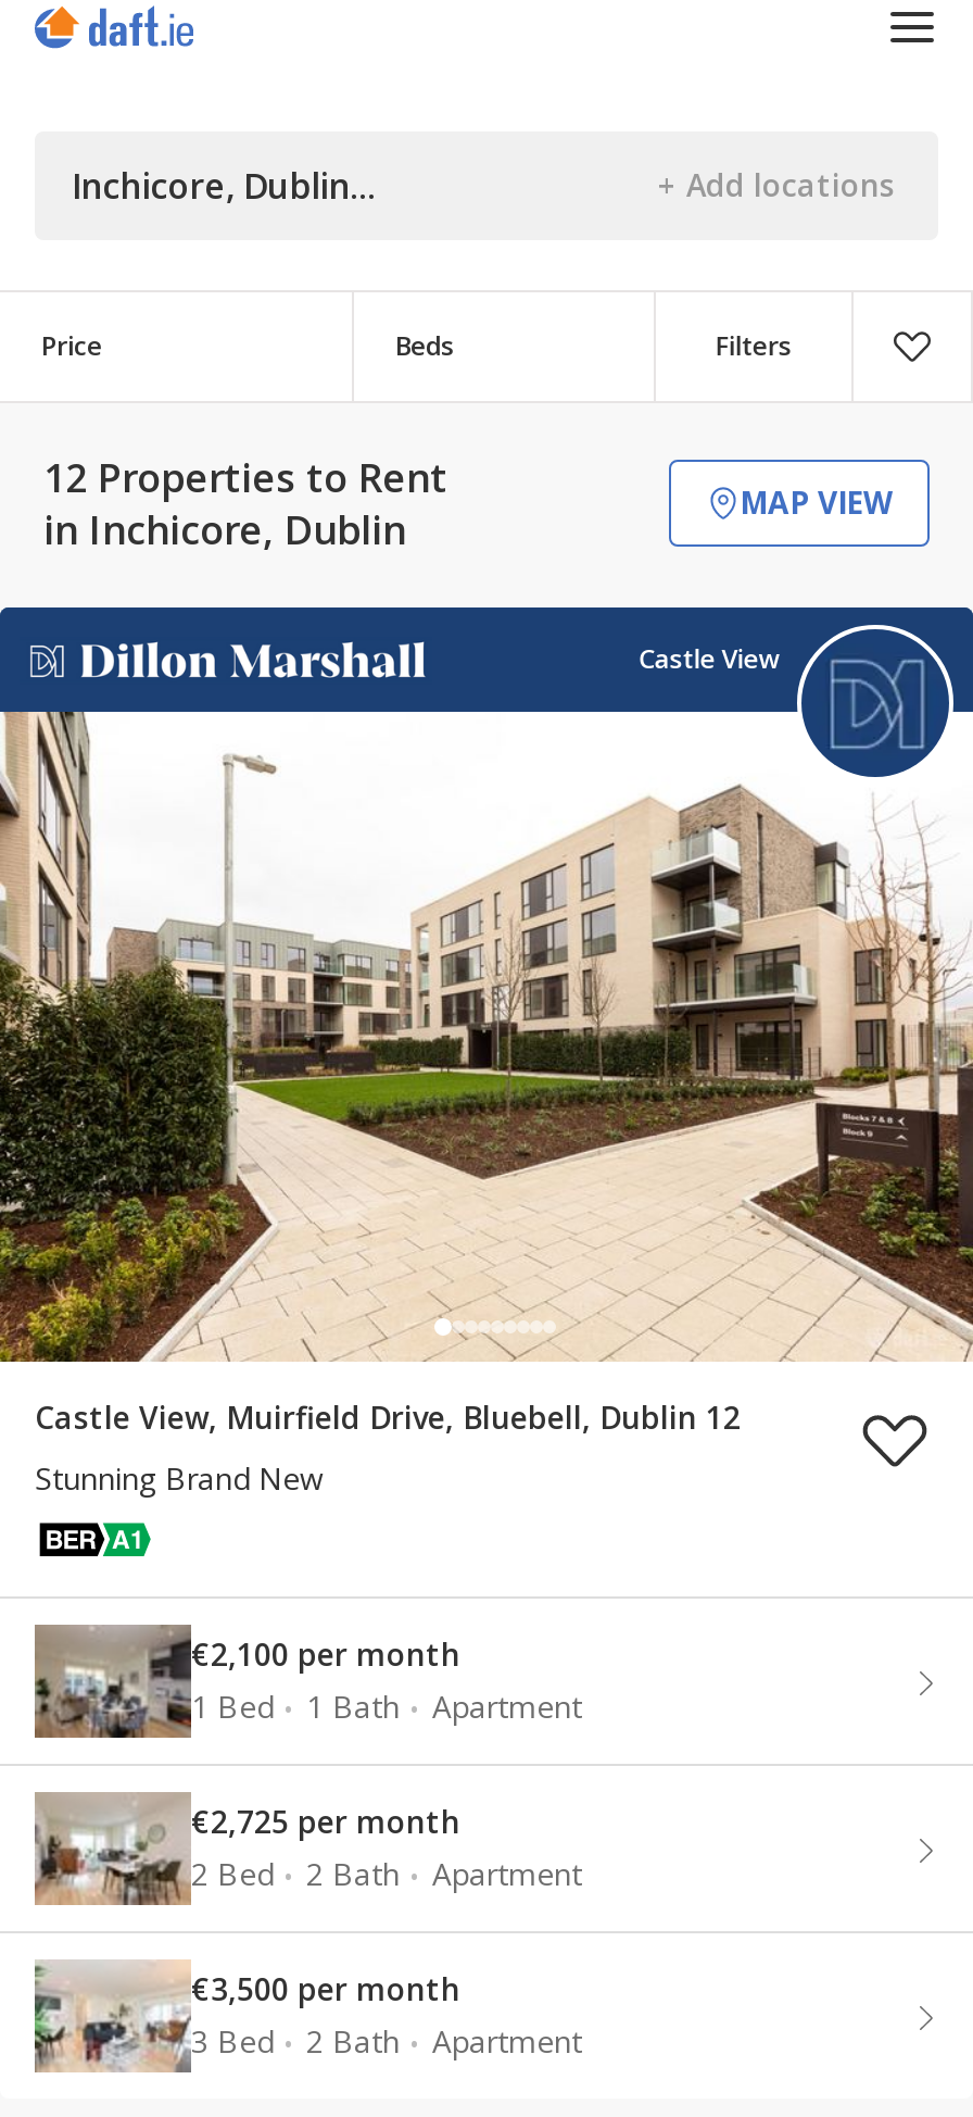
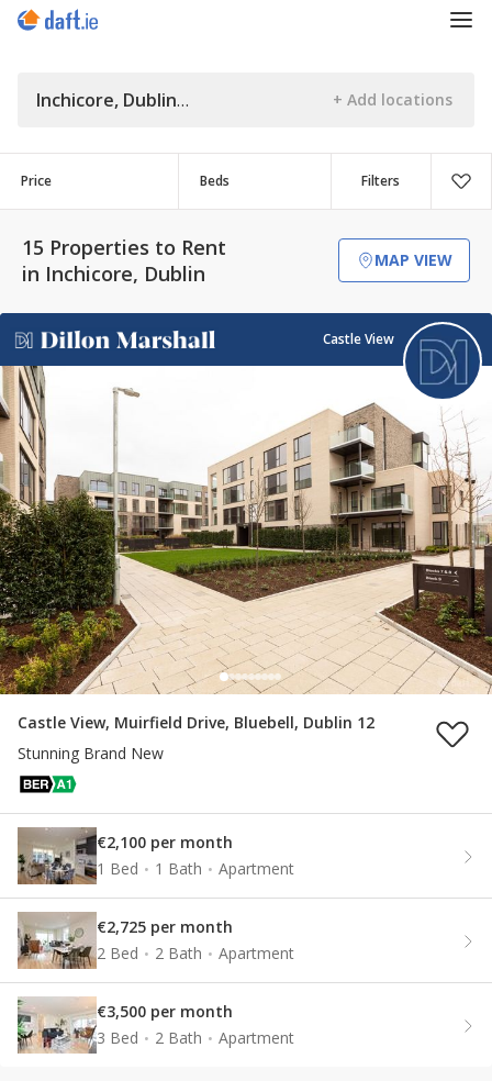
- 12 Properties to Rent
+ 15 Properties to Rent
